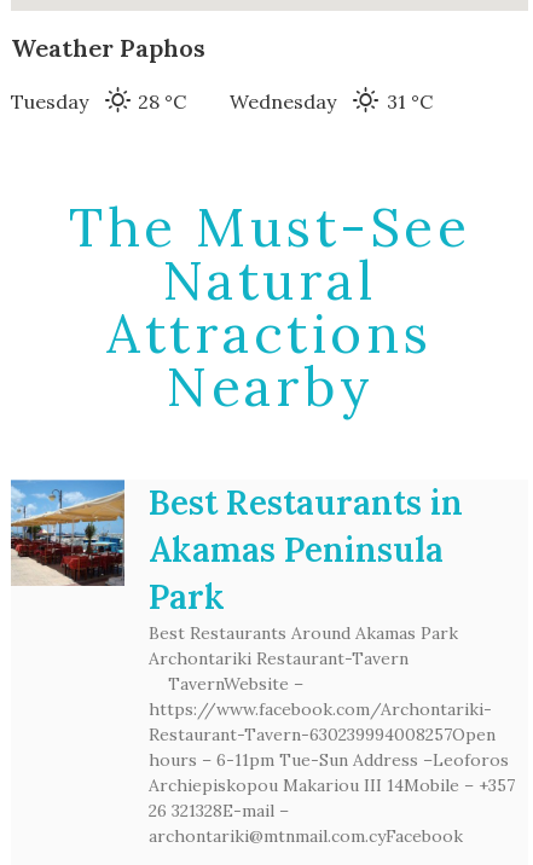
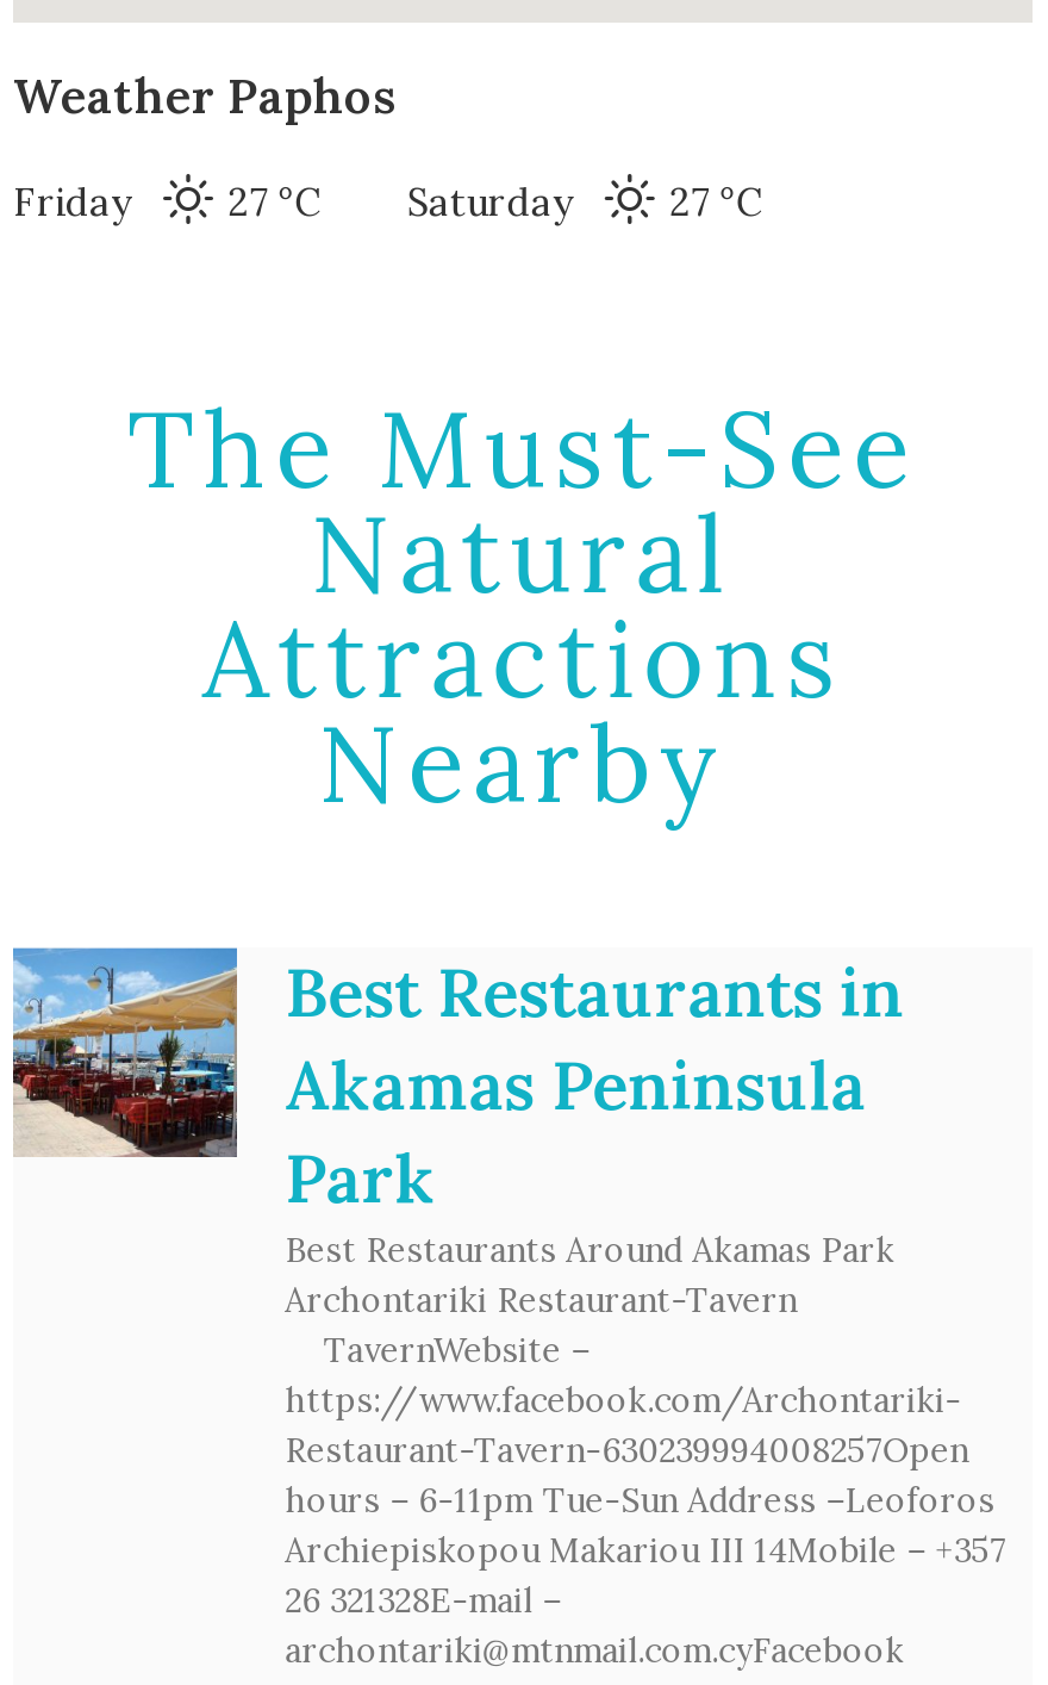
- Tuesday
- 28 °C
- Wednesday
- 31 °C
+ Friday
+ 27 °C
+ Saturday
+ 27 °C
